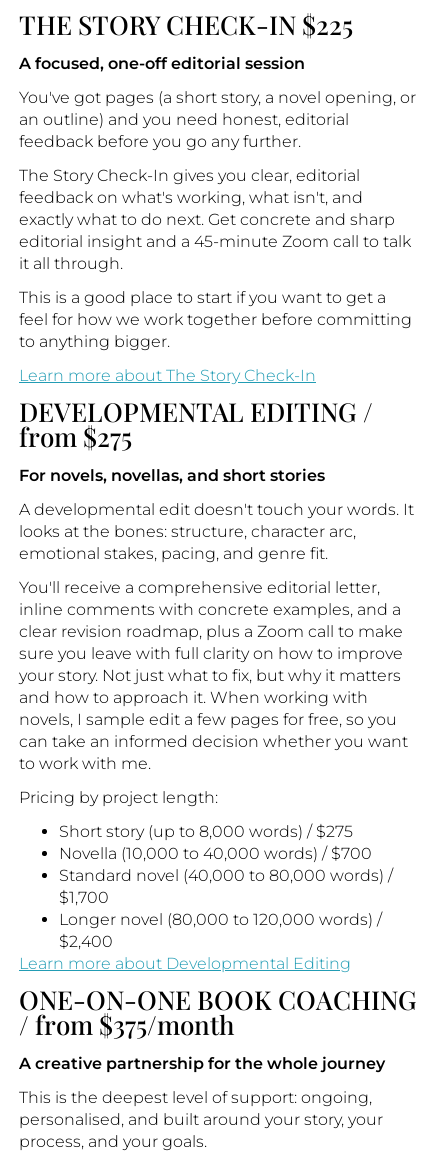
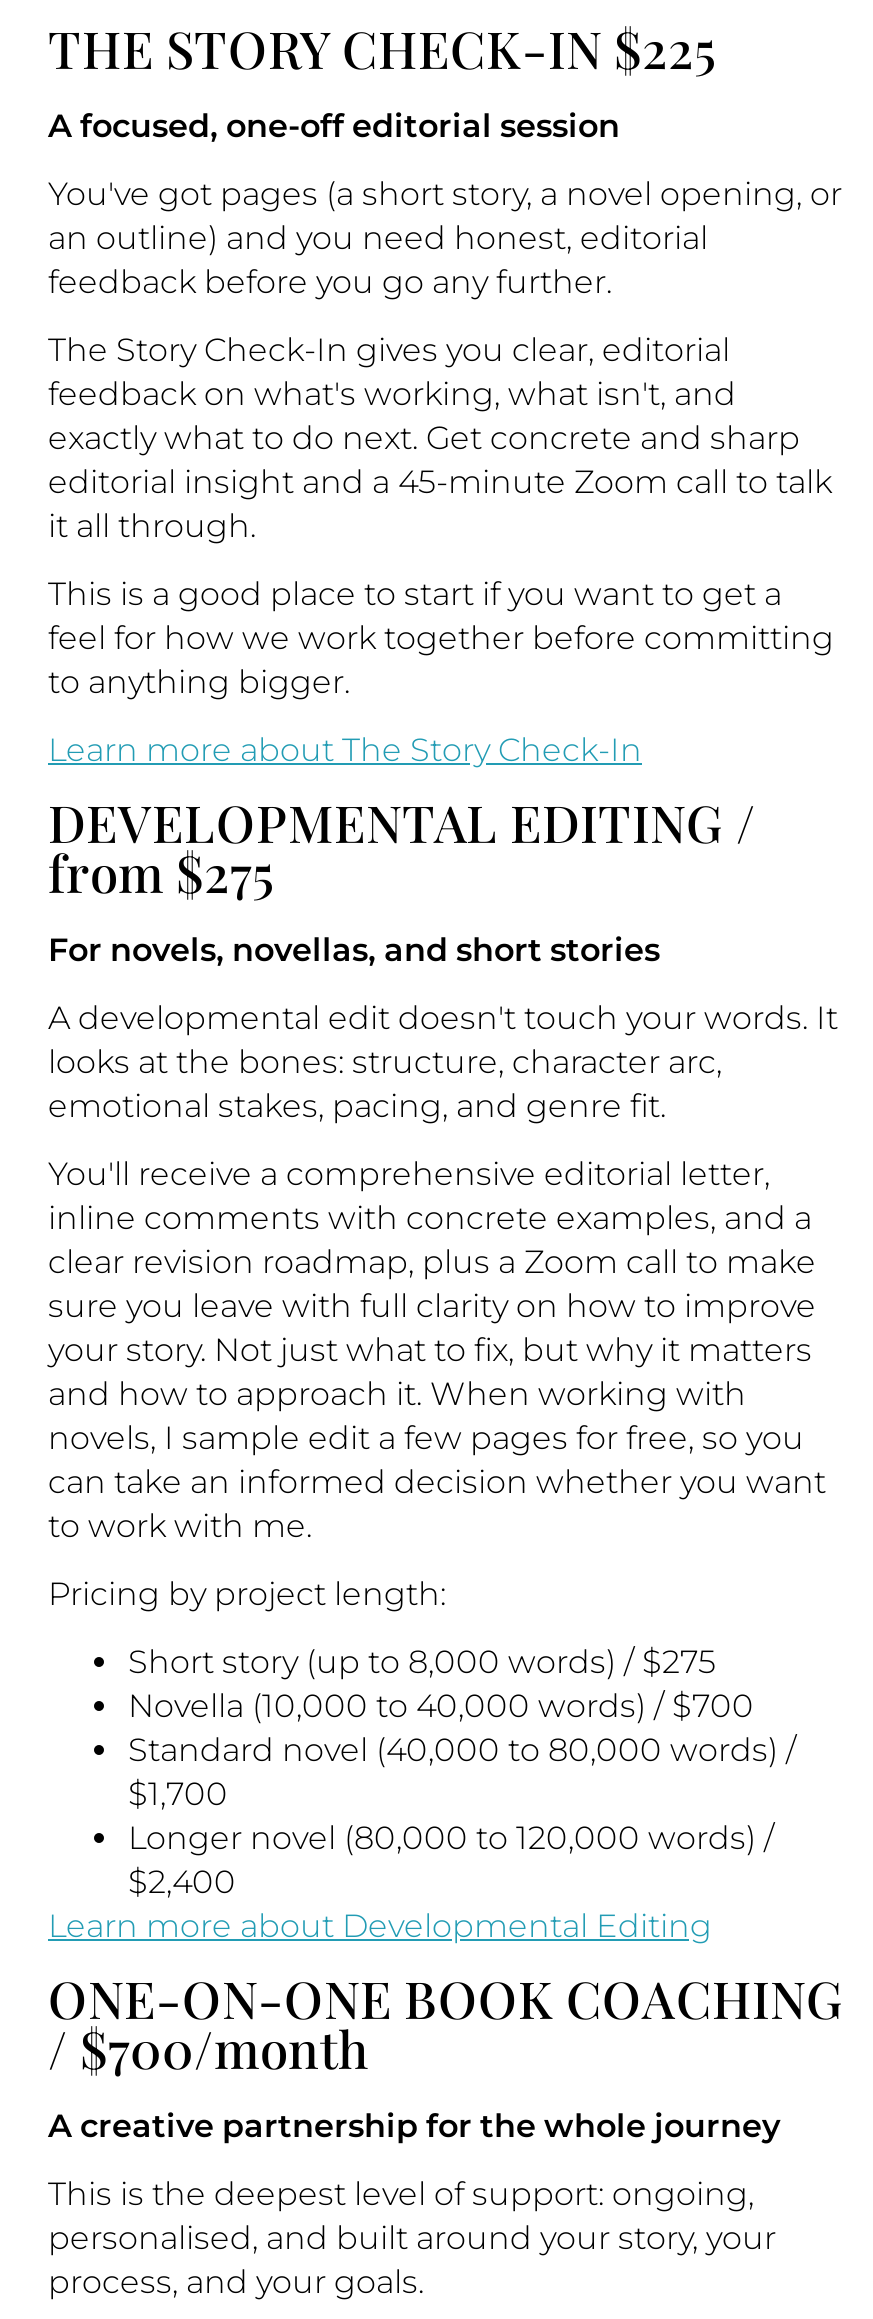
- / from $375/month
+ / $700/month
